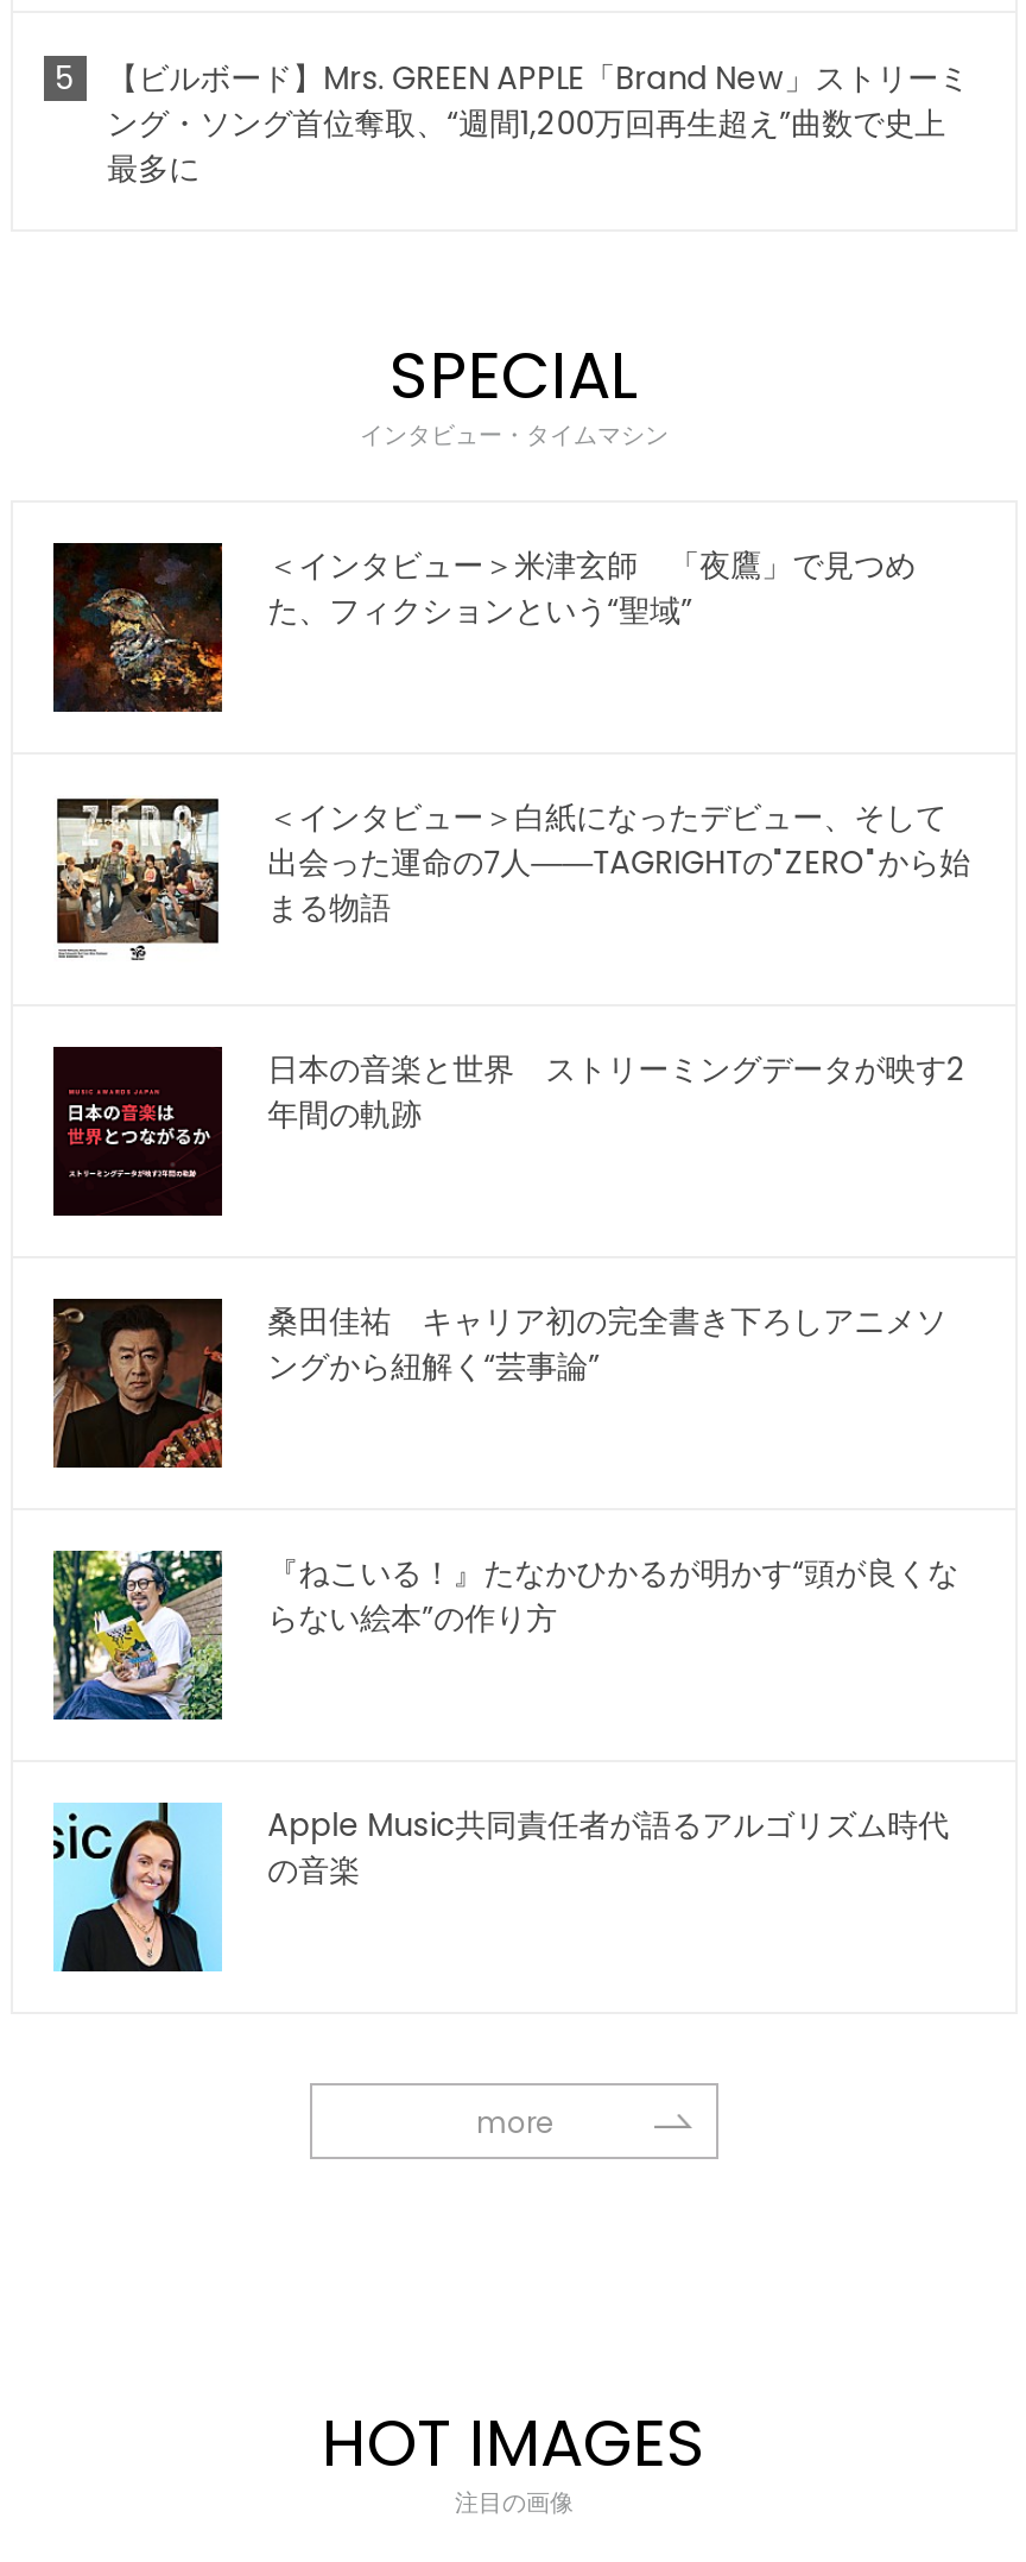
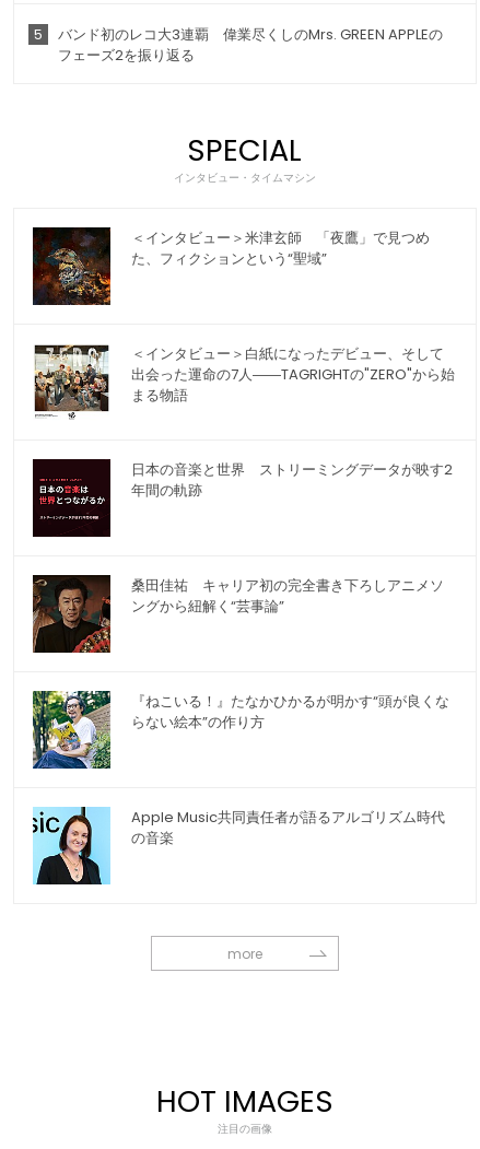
- 【ビルボード】Mrs. GREEN APPLE「Brand New」ストリーミ
- ング・ソング首位奪取、“週間1,200万回再生超え”曲数で史上
- 最多に
+ バンド初のレコ大3連覇 偉業尽くしのMrs. GREEN APPLEの
+ フェーズ2を振り返る
